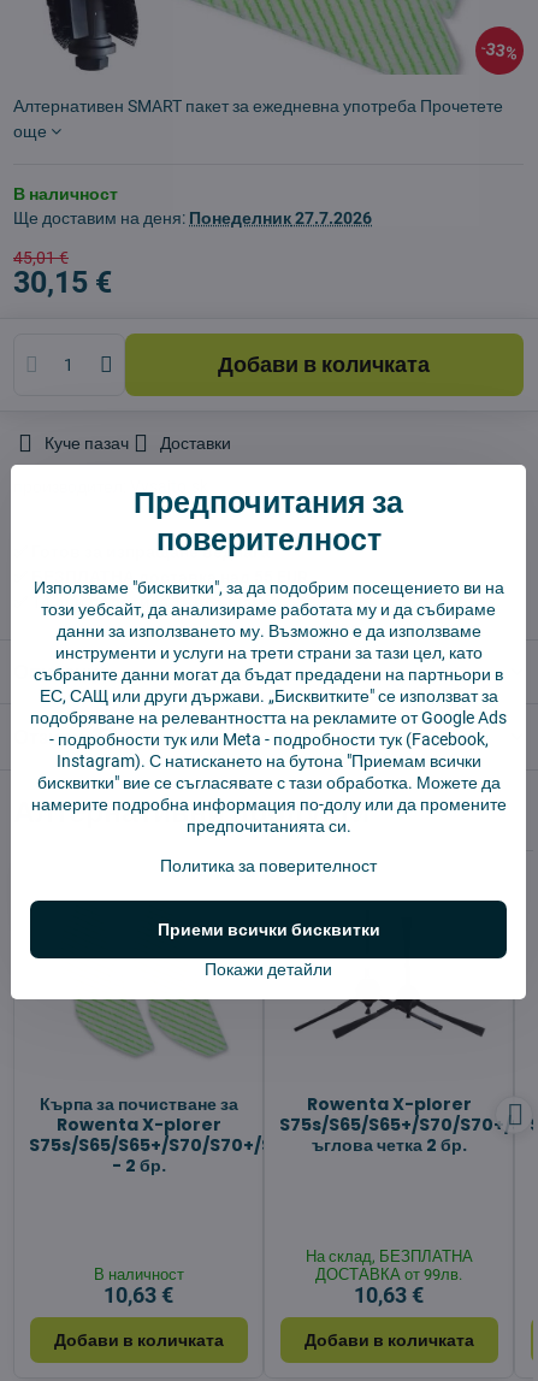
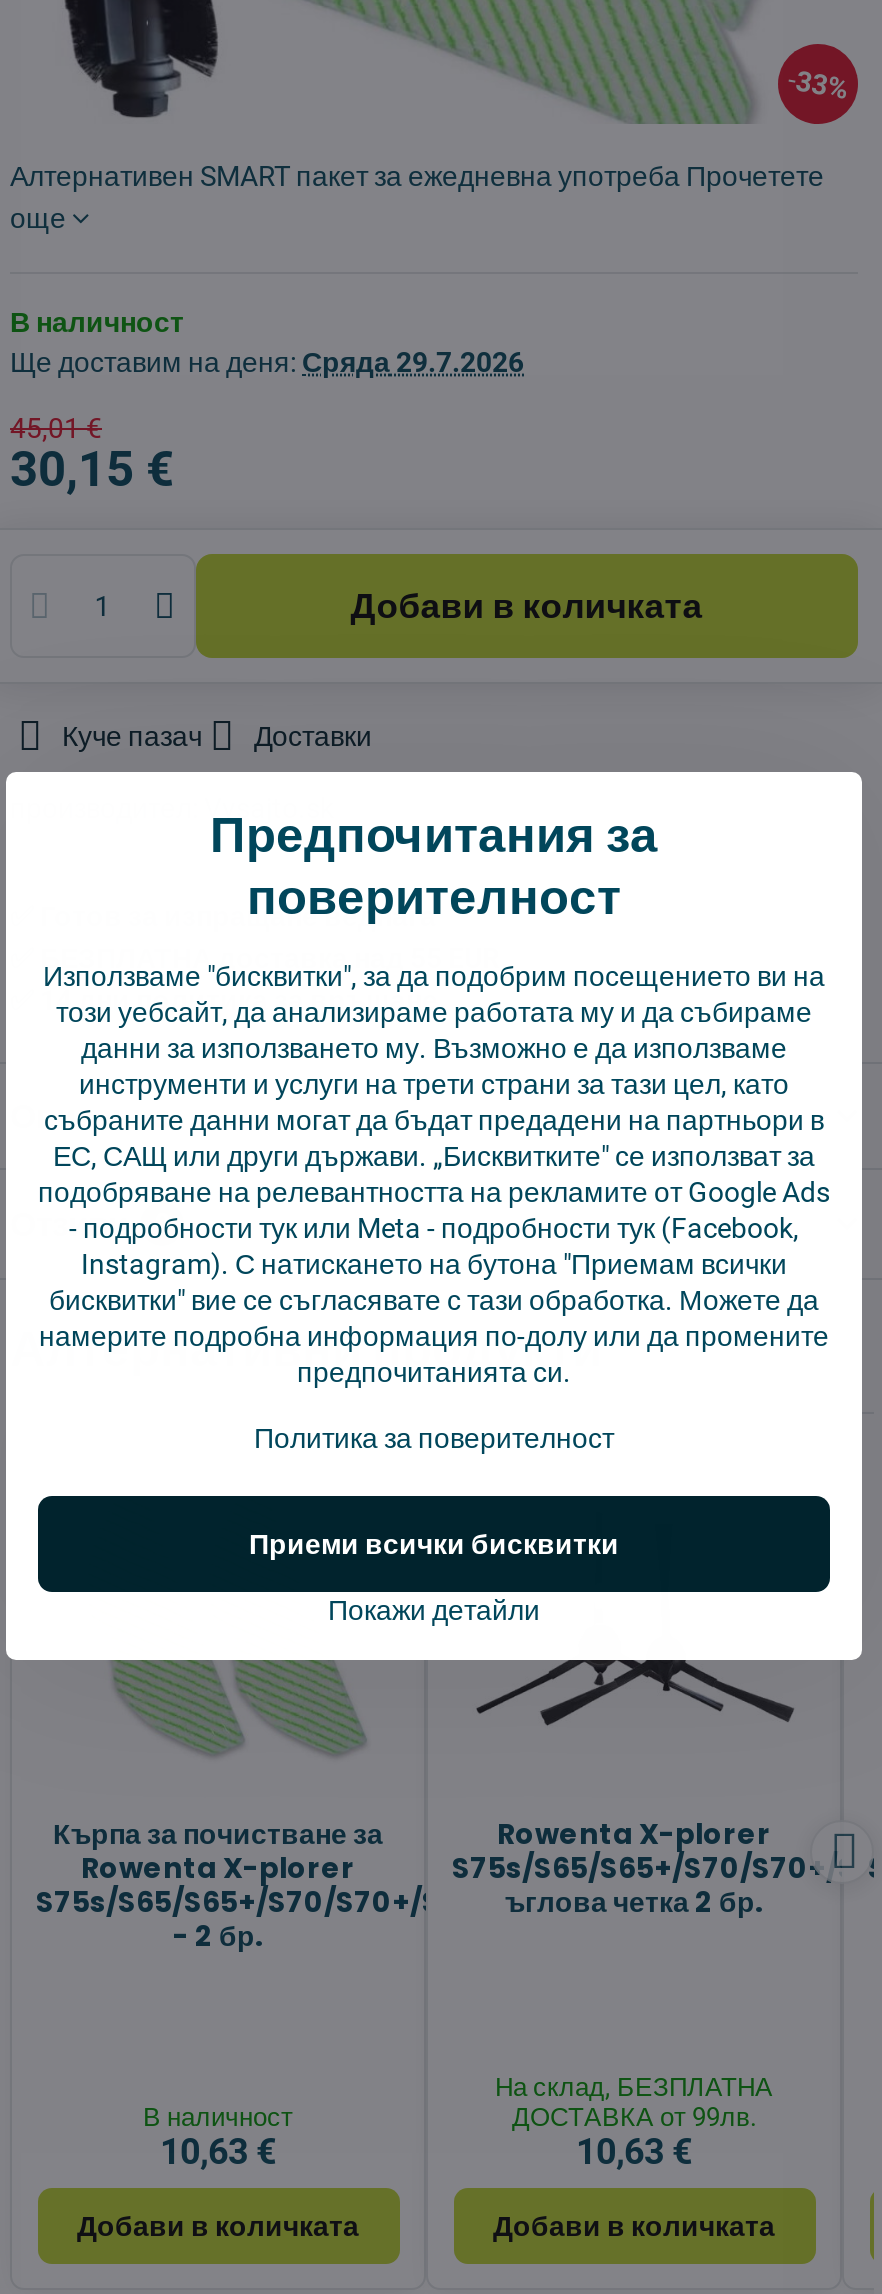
- Ще доставим на деня: Понеделник 27.7.2026
+ Ще доставим на деня: Сряда 29.7.2026
